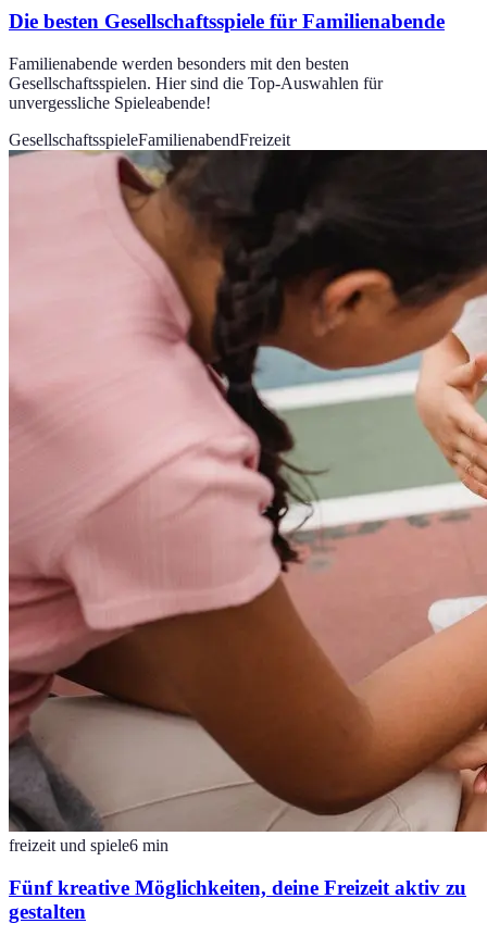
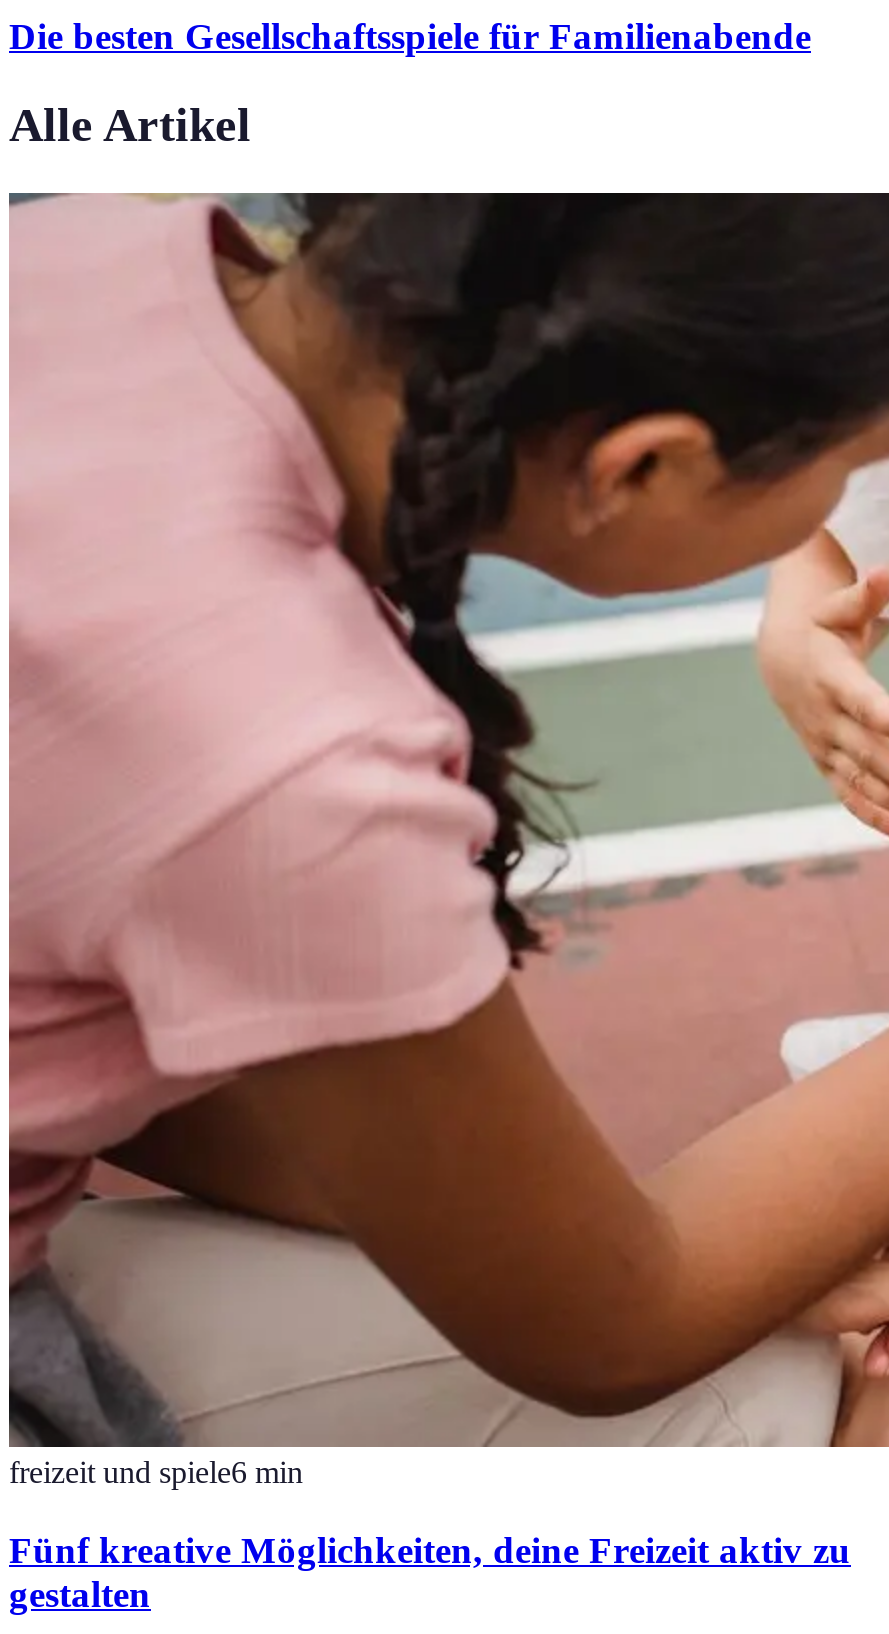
- Familienabende werden besonders mit den besten
- Gesellschaftsspielen. Hier sind die Top-Auswahlen für
- unvergessliche Spieleabende!
- GesellschaftsspieleFamilienabendFreizeit
+ Alle Artikel
